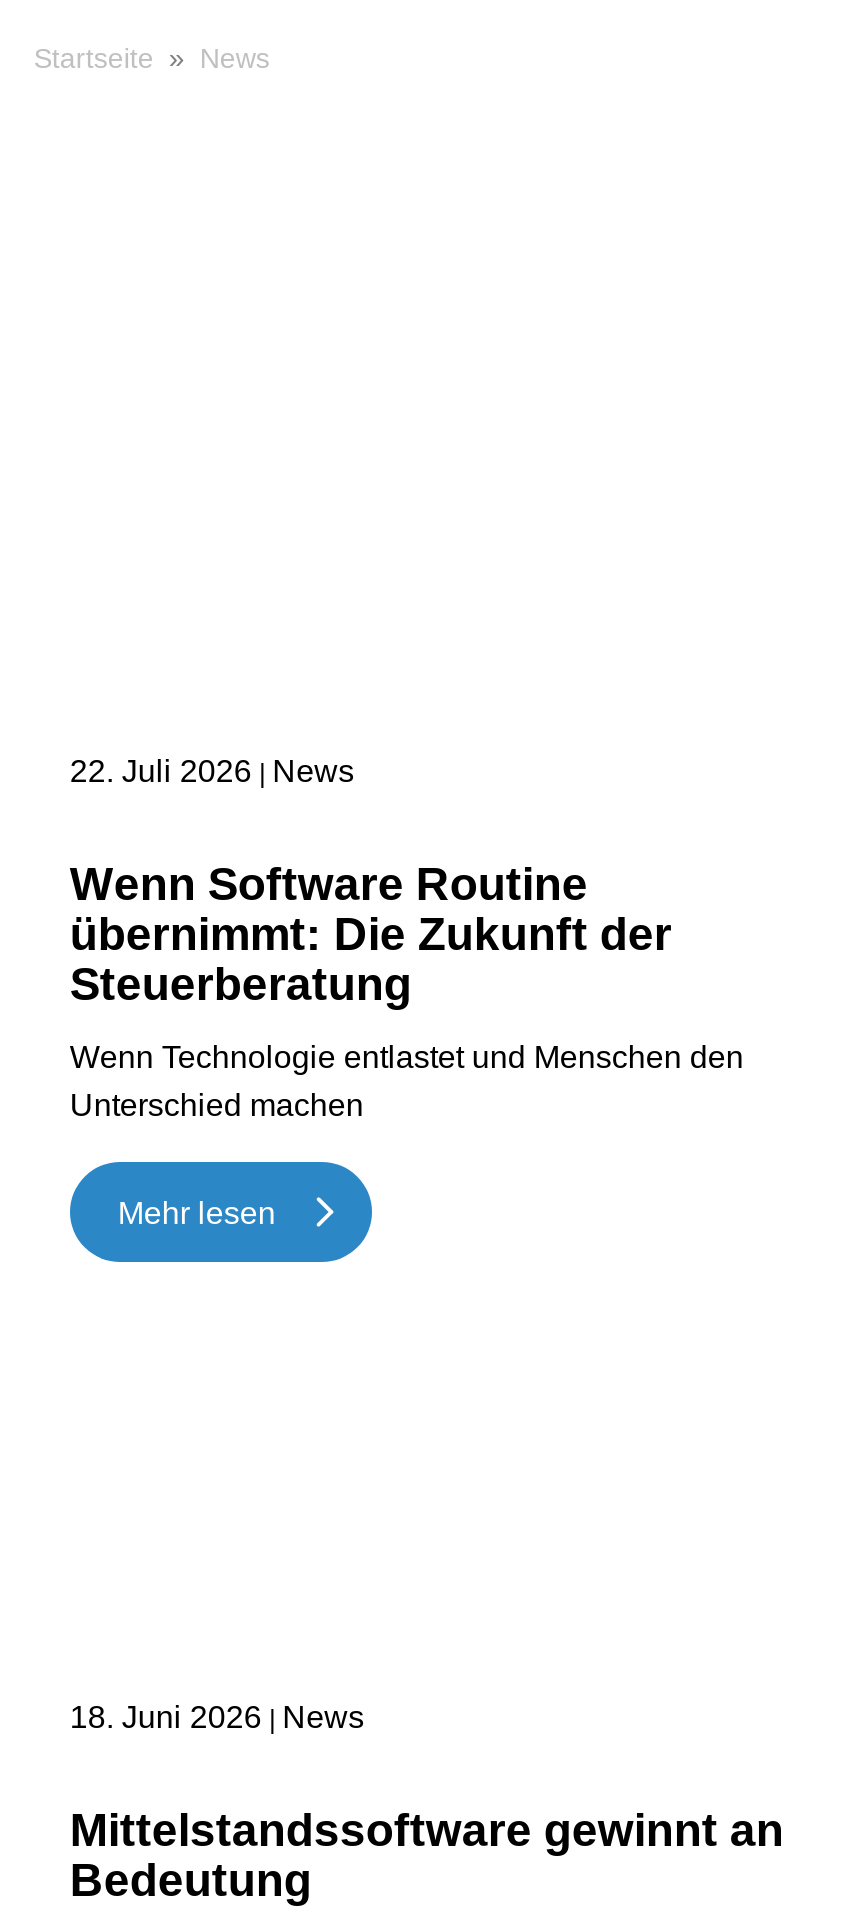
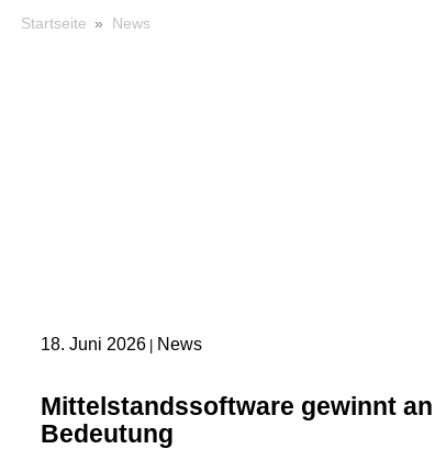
- 22. Juli 2026 News
- Wenn Software Routine
- übernimmt: Die Zukunft der
- Steuerberatung
- Wenn Technologie entlastet und Menschen den
- Unterschied machen
- Mehr lesen
